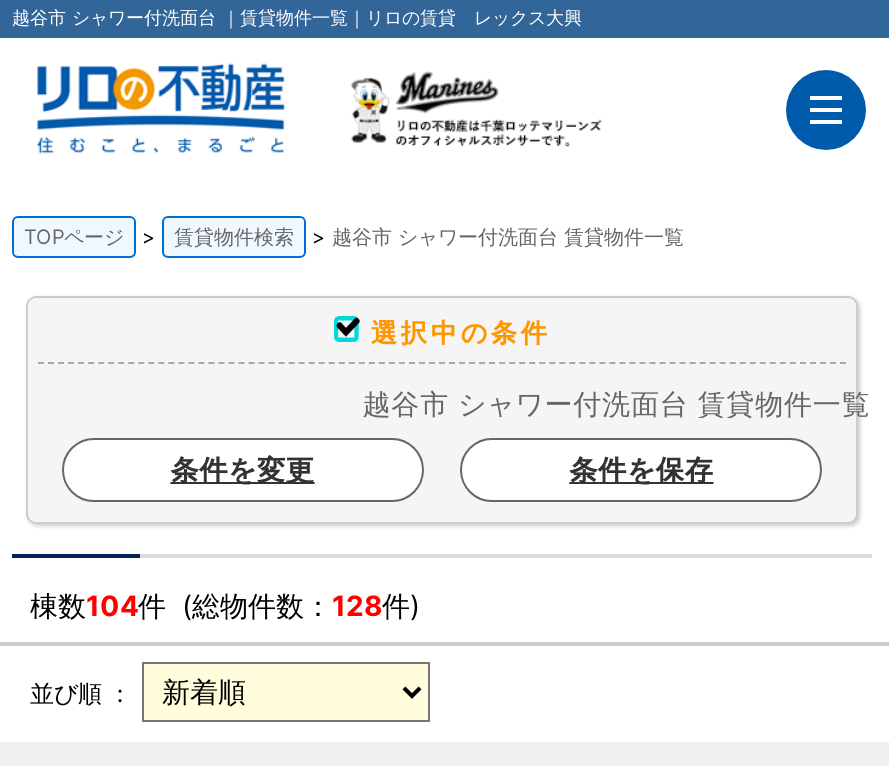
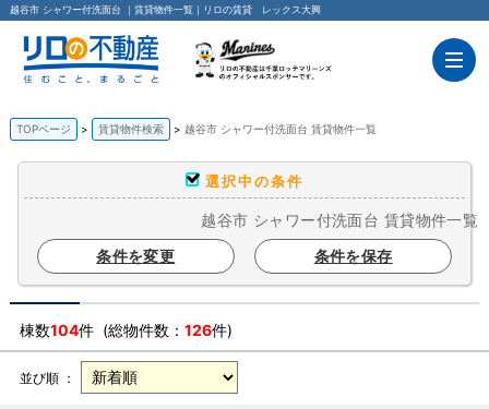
- 棟数104件 (総物件数：128件)
+ 棟数104件 (総物件数：126件)
